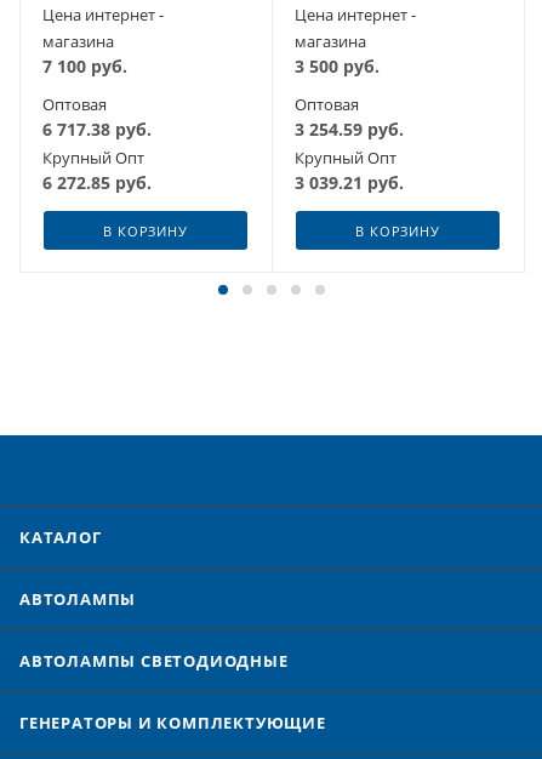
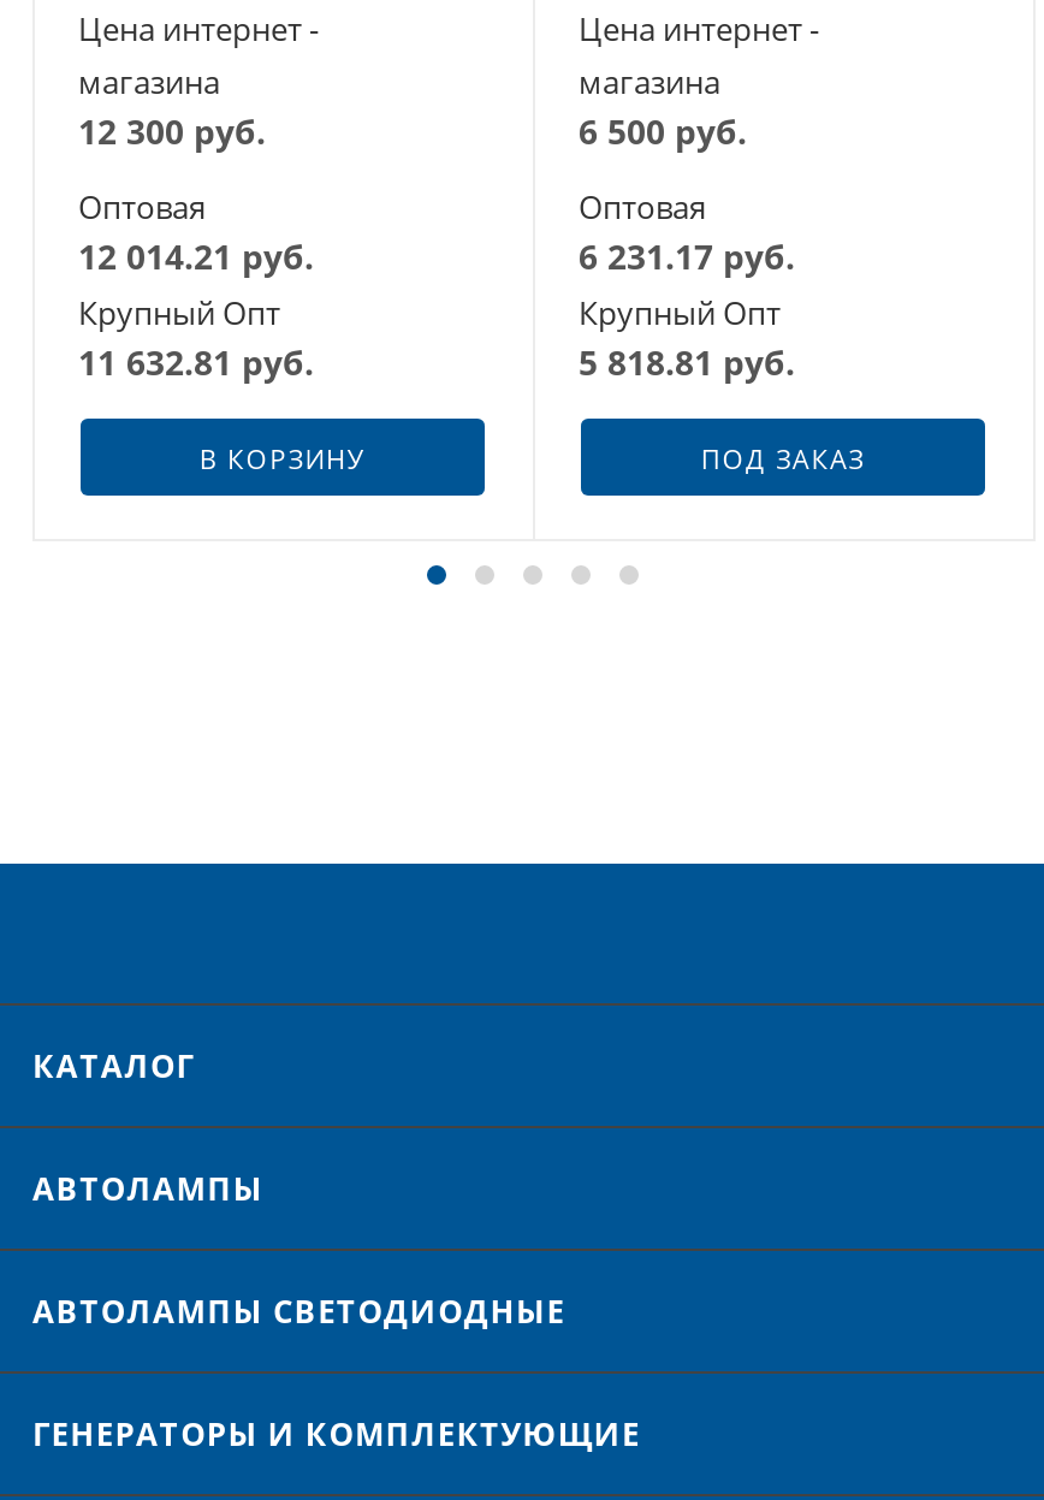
- 7 100 руб.
+ 12 300 руб.

- 3 500 руб.
+ 6 500 руб.

- 6 717.38 руб.
+ 12 014.21 руб.

- 3 254.59 руб.
+ 6 231.17 руб.

- 6 272.85 руб.
+ 11 632.81 руб.

- 3 039.21 руб.
+ 5 818.81 руб.

- В КОРЗИНУ
+ ПОД ЗАКАЗ
